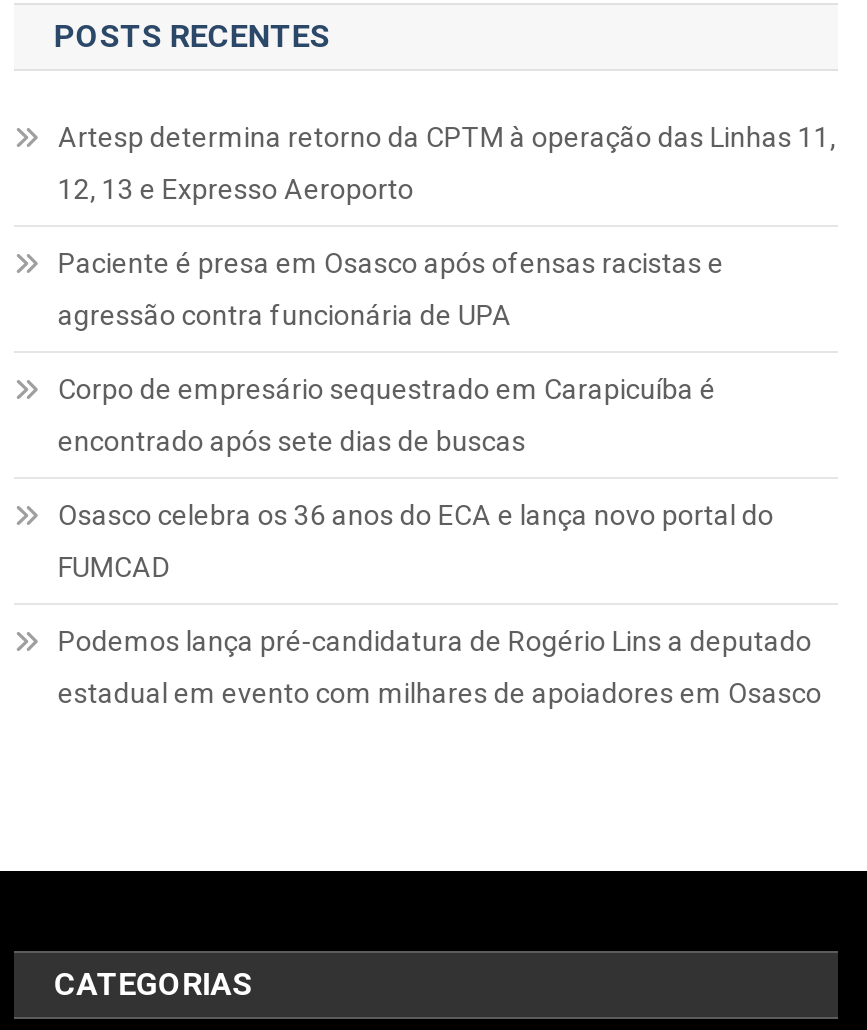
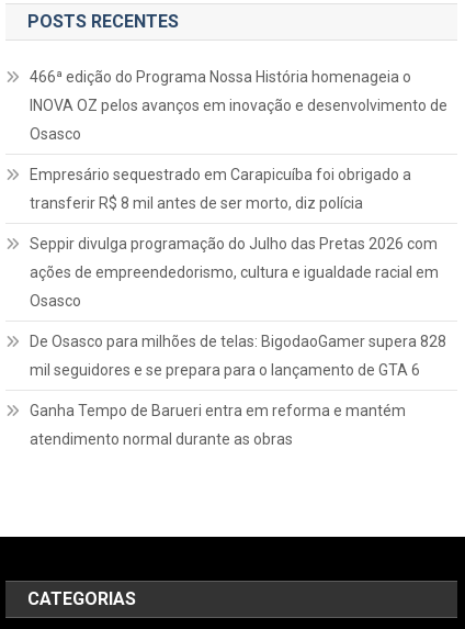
- Artesp determina retorno da CPTM à operação das Linhas 11,
- 12, 13 e Expresso Aeroporto
- Paciente é presa em Osasco após ofensas racistas e
- agressão contra funcionária de UPA
- Corpo de empresário sequestrado em Carapicuíba é
- encontrado após sete dias de buscas
- Osasco celebra os 36 anos do ECA e lança novo portal do
- FUMCAD
- Podemos lança pré-candidatura de Rogério Lins a deputado
- estadual em evento com milhares de apoiadores em Osasco
+ 466ª edição do Programa Nossa História homenageia o
+ INOVA OZ pelos avanços em inovação e desenvolvimento de
+ Osasco
+ Empresário sequestrado em Carapicuíba foi obrigado a
+ transferir R$ 8 mil antes de ser morto, diz polícia
+ Seppir divulga programação do Julho das Pretas 2026 com
+ ações de empreendedorismo, cultura e igualdade racial em
+ Osasco
+ De Osasco para milhões de telas: BigodaoGamer supera 828
+ mil seguidores e se prepara para o lançamento de GTA 6
+ Ganha Tempo de Barueri entra em reforma e mantém
+ atendimento normal durante as obras
